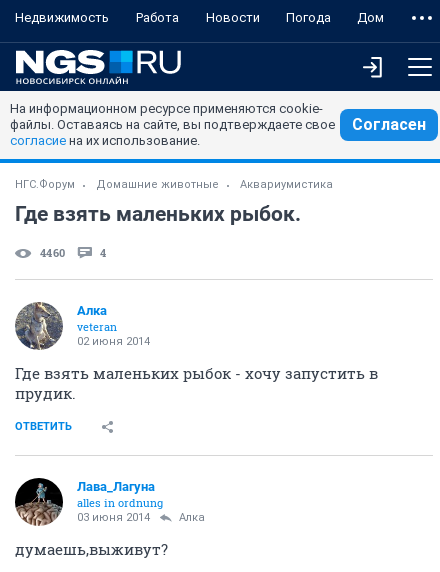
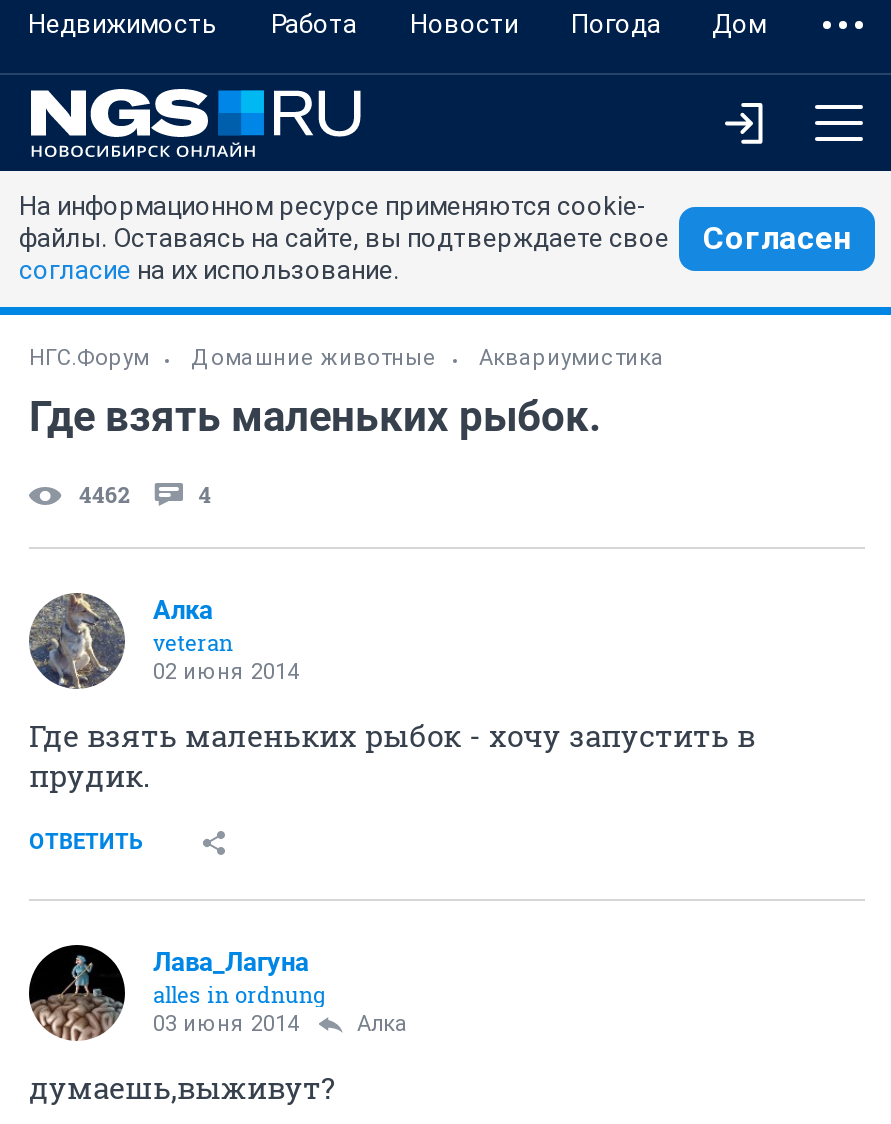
- 4460
+ 4462
